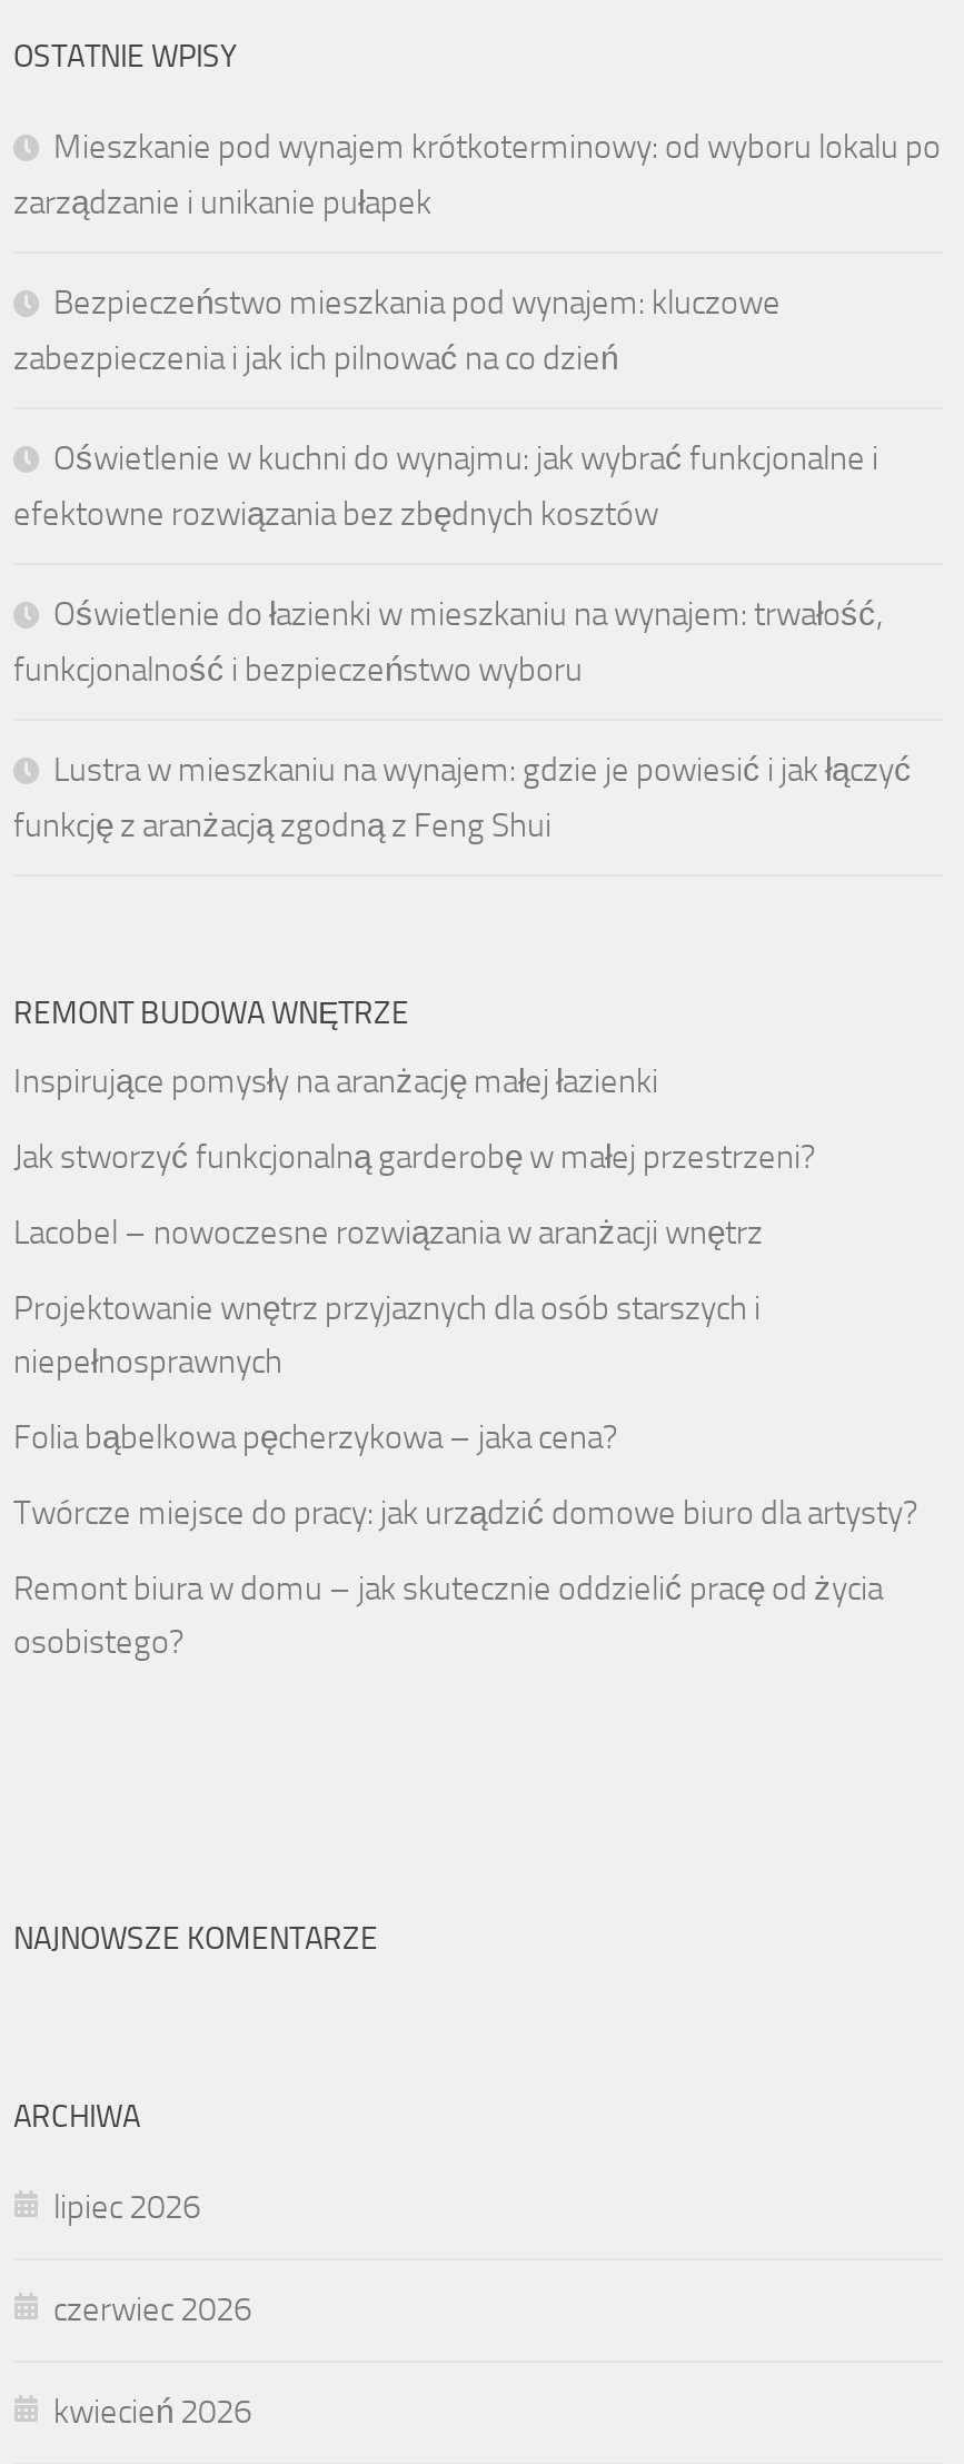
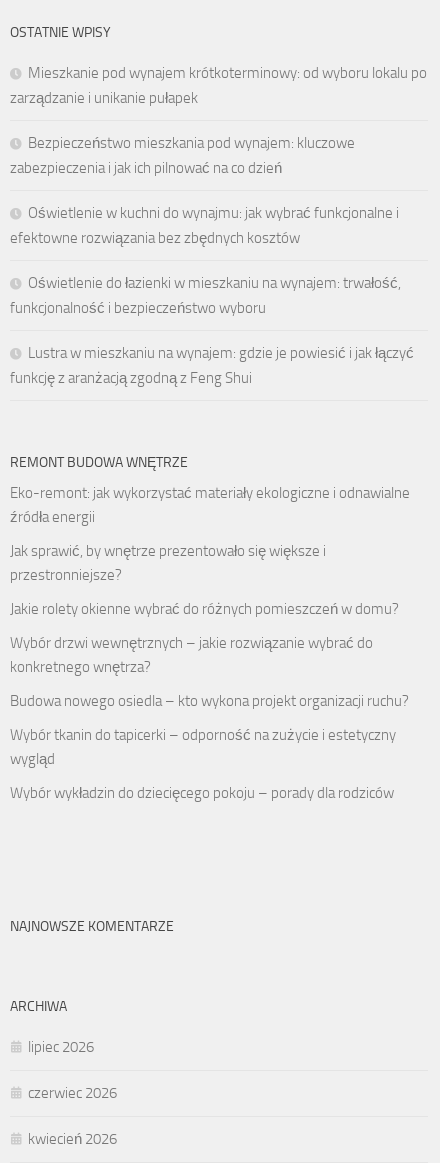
- Inspirujące pomysły na aranżację małej łazienki
+ Eko-remont: jak wykorzystać materiały ekologiczne i odnawialne
+ źródła energii

- Jak stworzyć funkcjonalną garderobę w małej przestrzeni?
+ Jak sprawić, by wnętrze prezentowało się większe i
+ przestronniejsze?

- Lacobel – nowoczesne rozwiązania w aranżacji wnętrz
+ Jakie rolety okienne wybrać do różnych pomieszczeń w domu?

- Projektowanie wnętrz przyjaznych dla osób starszych i
- niepełnosprawnych
+ Wybór drzwi wewnętrznych – jakie rozwiązanie wybrać do
+ konkretnego wnętrza?

- Folia bąbelkowa pęcherzykowa – jaka cena?
+ Budowa nowego osiedla – kto wykona projekt organizacji ruchu?

- Twórcze miejsce do pracy: jak urządzić domowe biuro dla artysty?
+ Wybór tkanin do tapicerki – odporność na zużycie i estetyczny
+ wygląd

- Remont biura w domu – jak skutecznie oddzielić pracę od życia
- osobistego?
+ Wybór wykładzin do dziecięcego pokoju – porady dla rodziców
